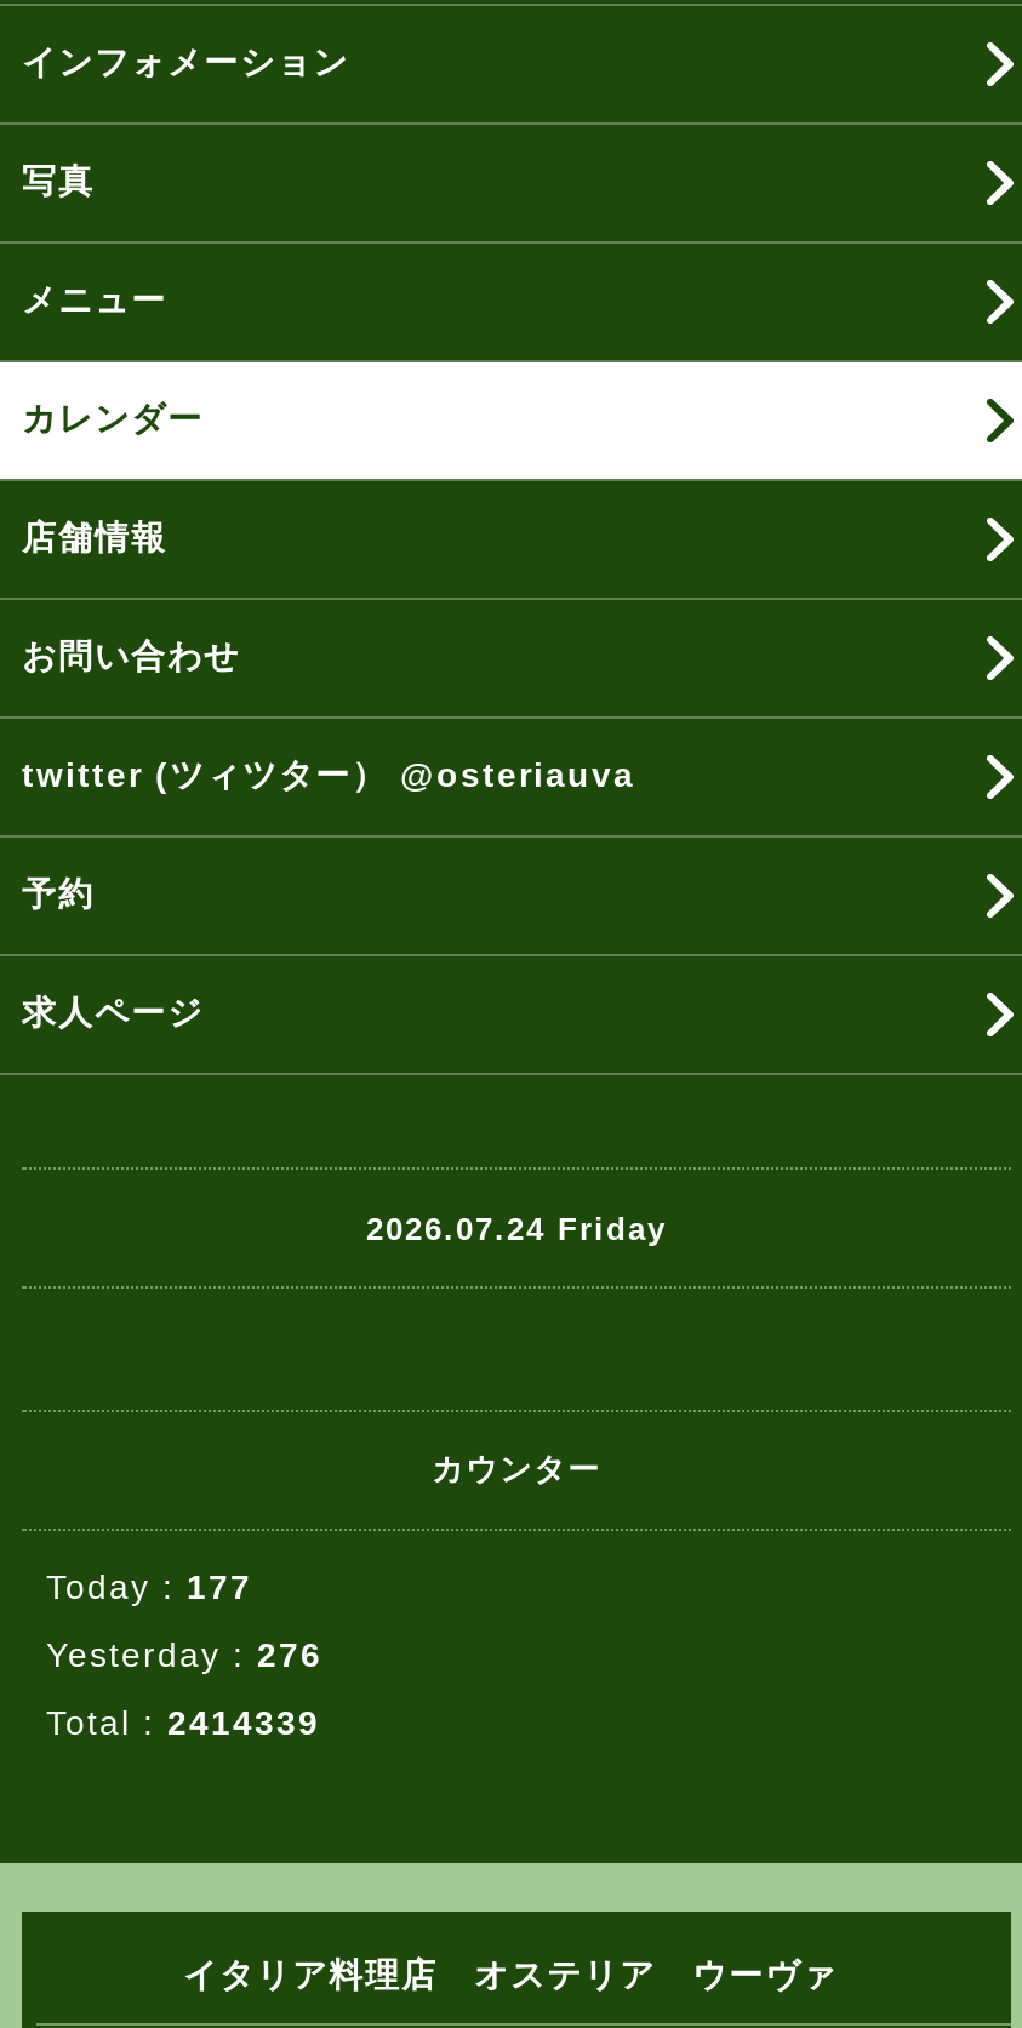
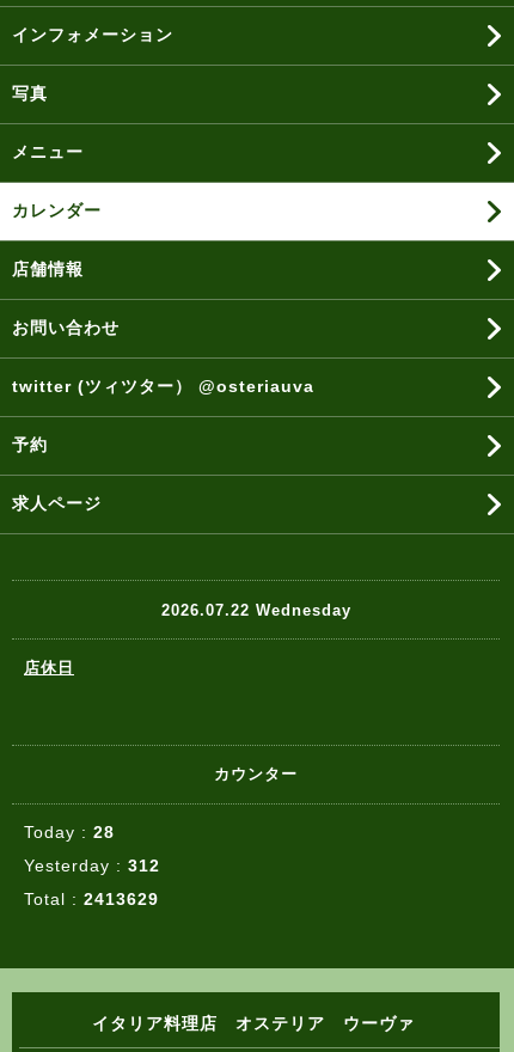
- 2026.07.24 Friday
+ 2026.07.22 Wednesday
+ 店休日

- Today : 177
+ Today : 28

- Yesterday : 276
+ Yesterday : 312

- Total : 2414339
+ Total : 2413629
